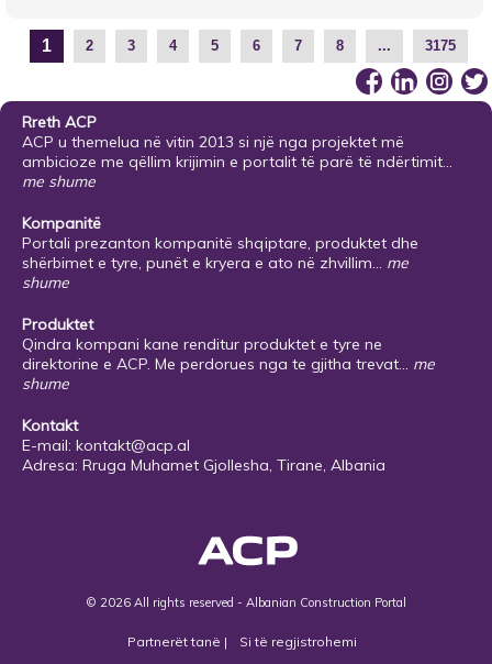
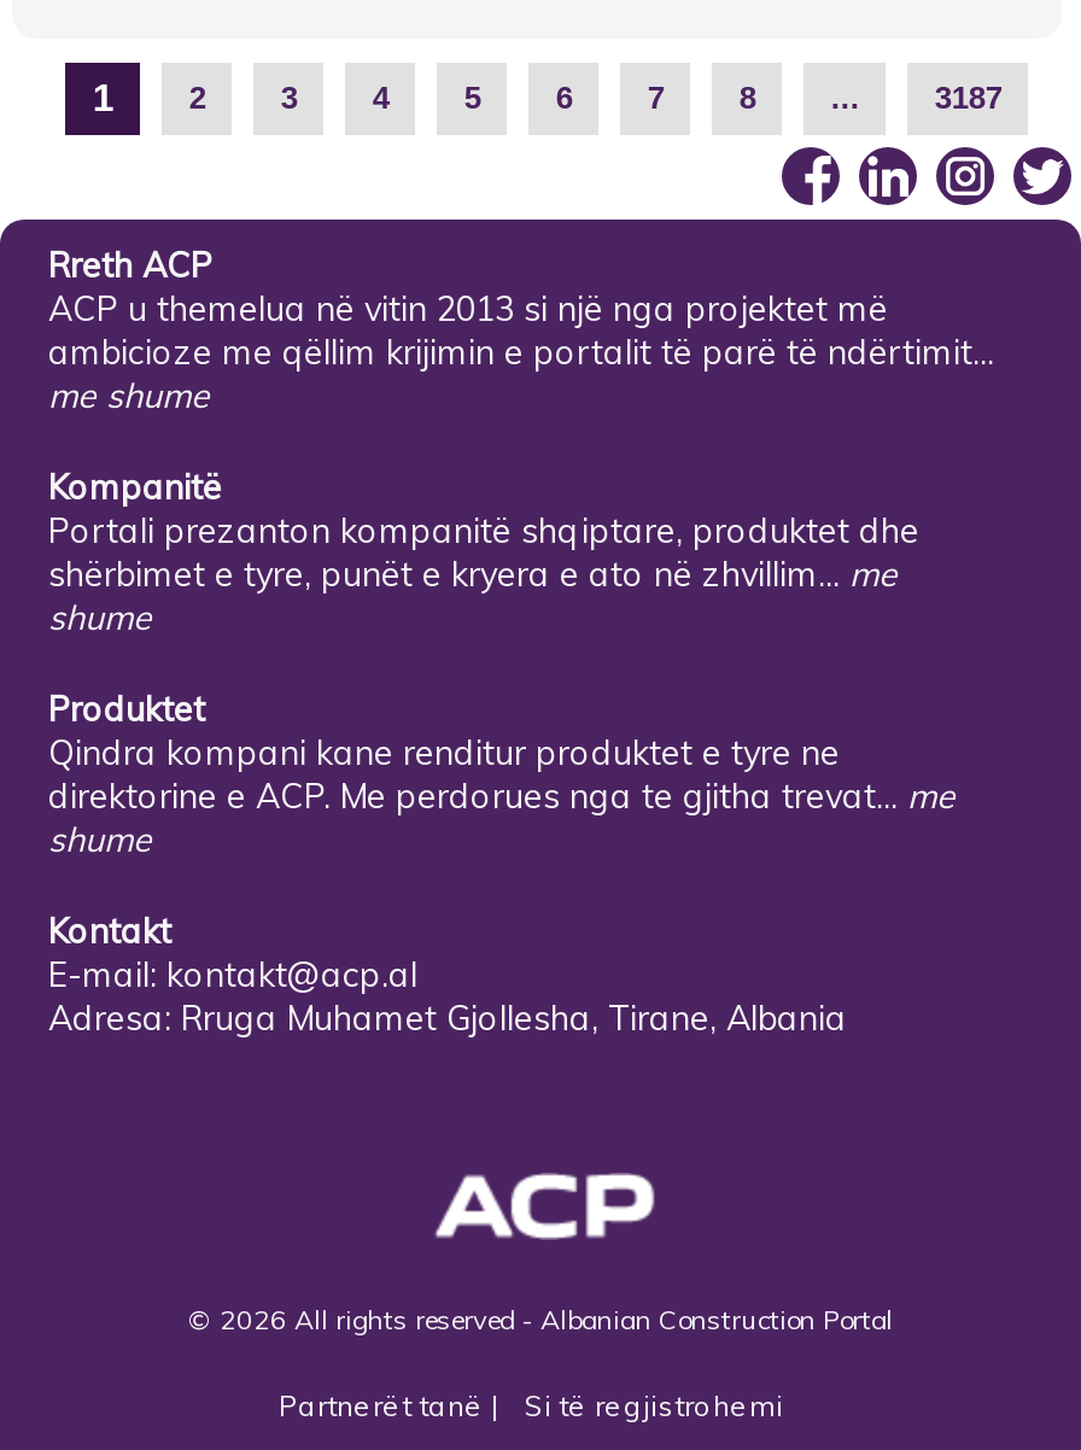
- 3175
+ 3187
